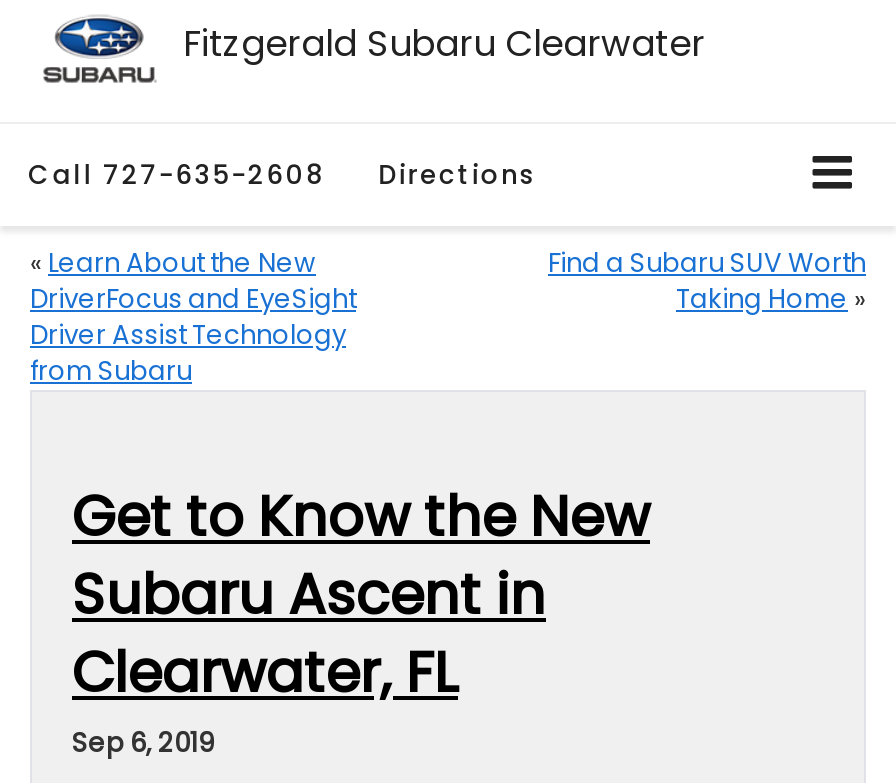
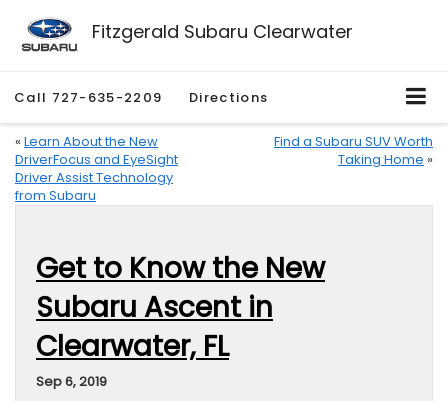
- Call 727-635-2608 Directions
+ Call 727-635-2209 Directions
